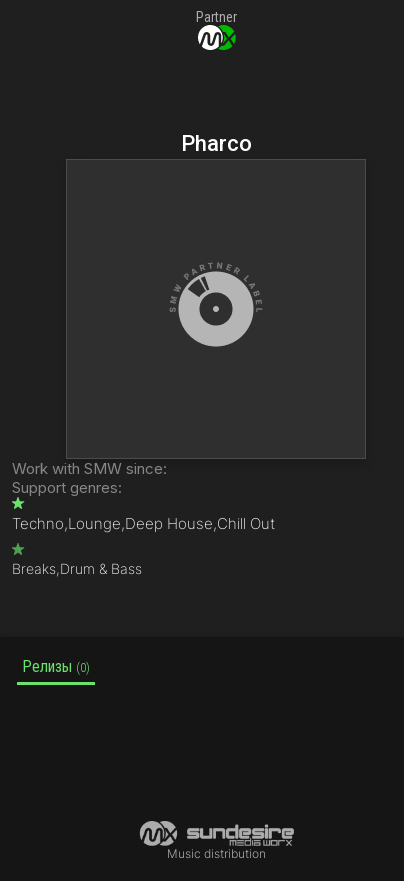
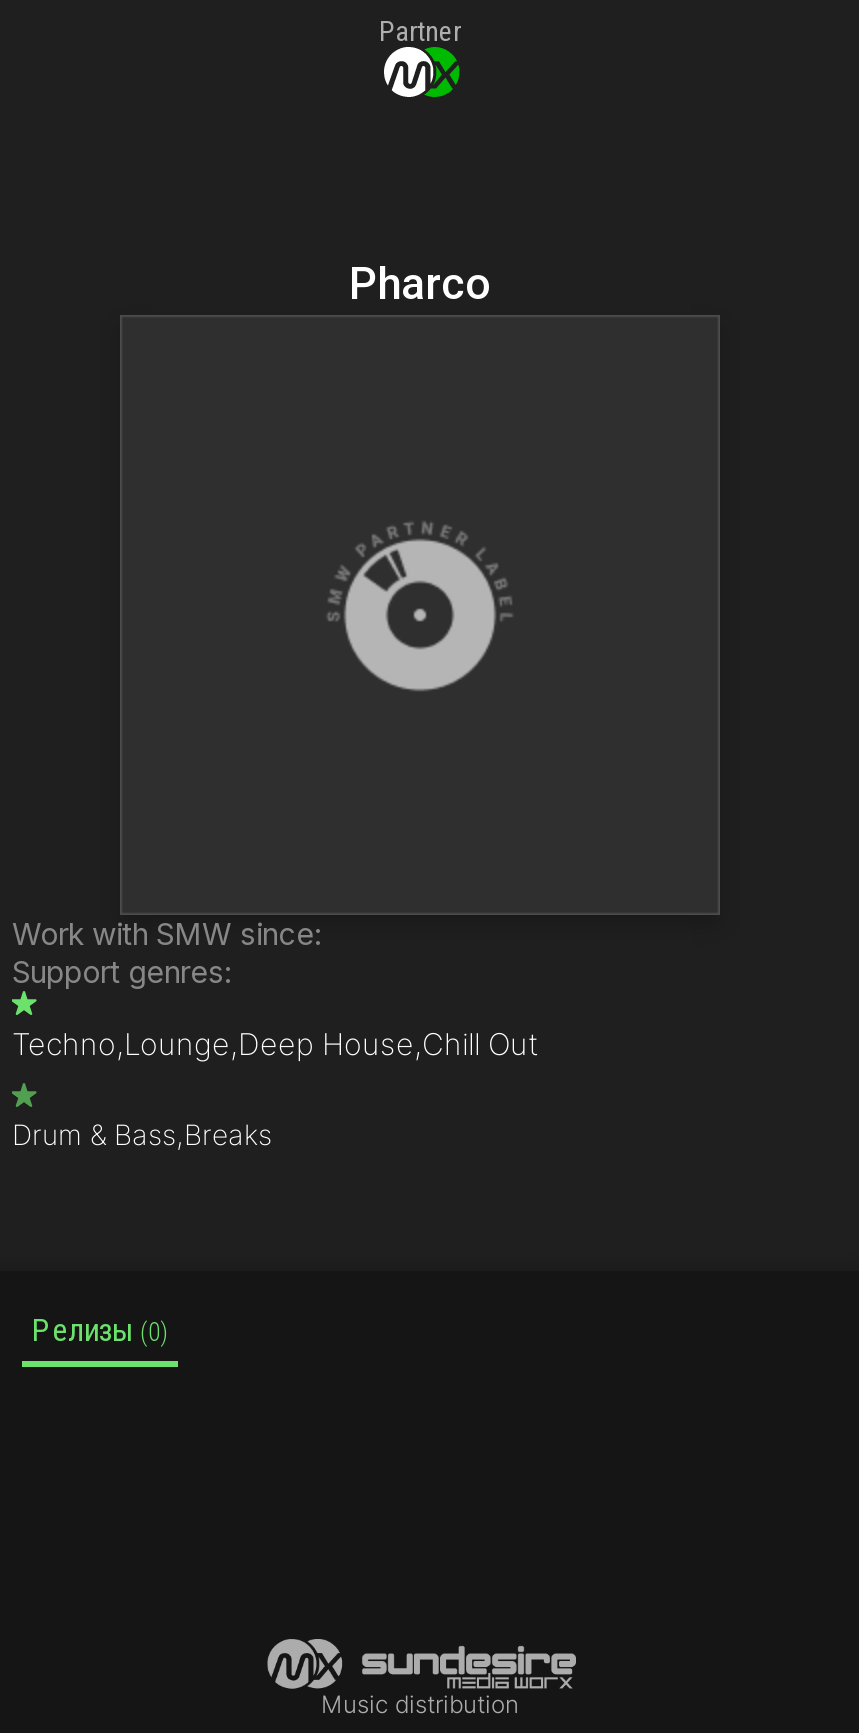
- Breaks, Drum & Bass
+ Drum & Bass, Breaks
